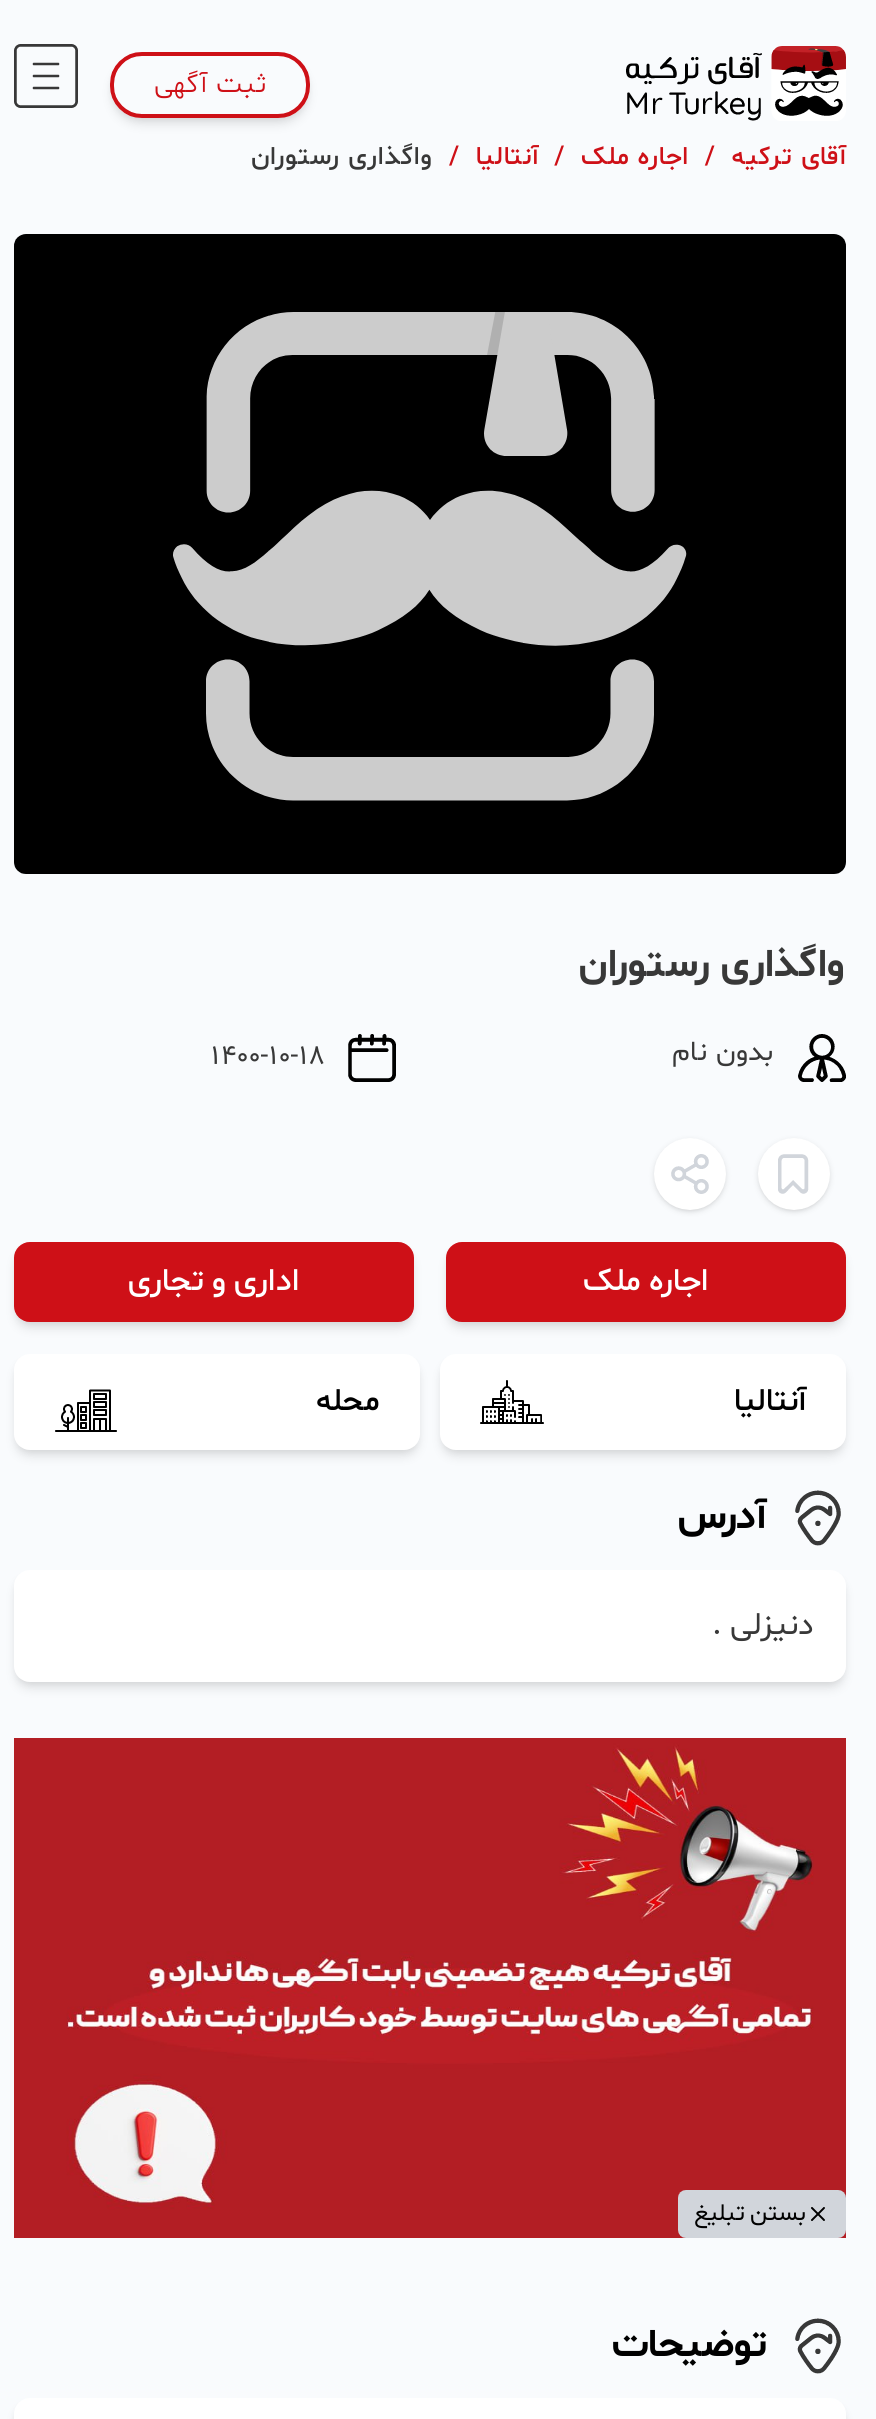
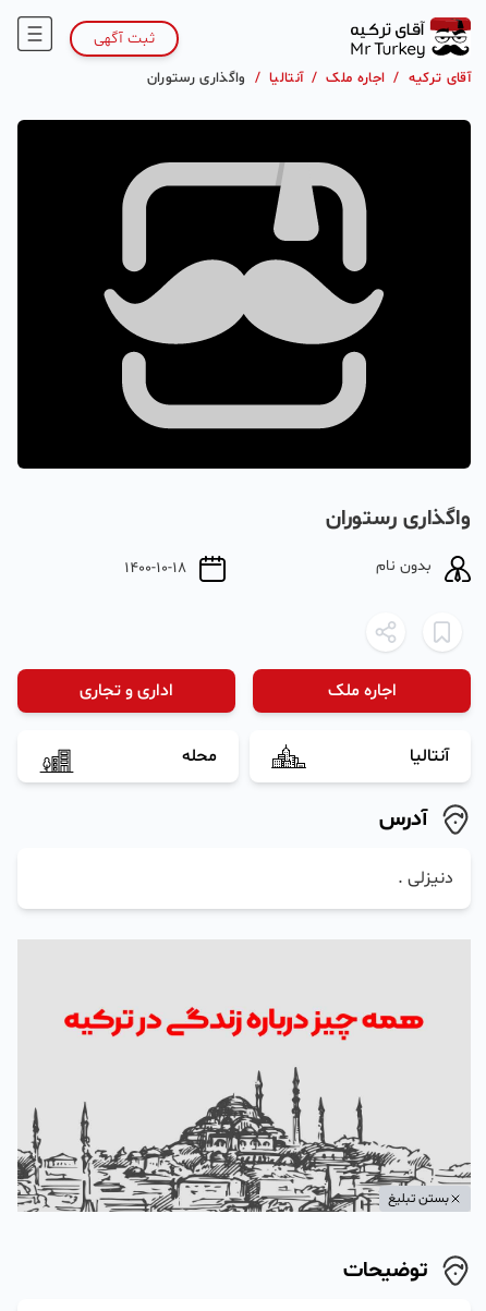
- [image]
+ [image]
